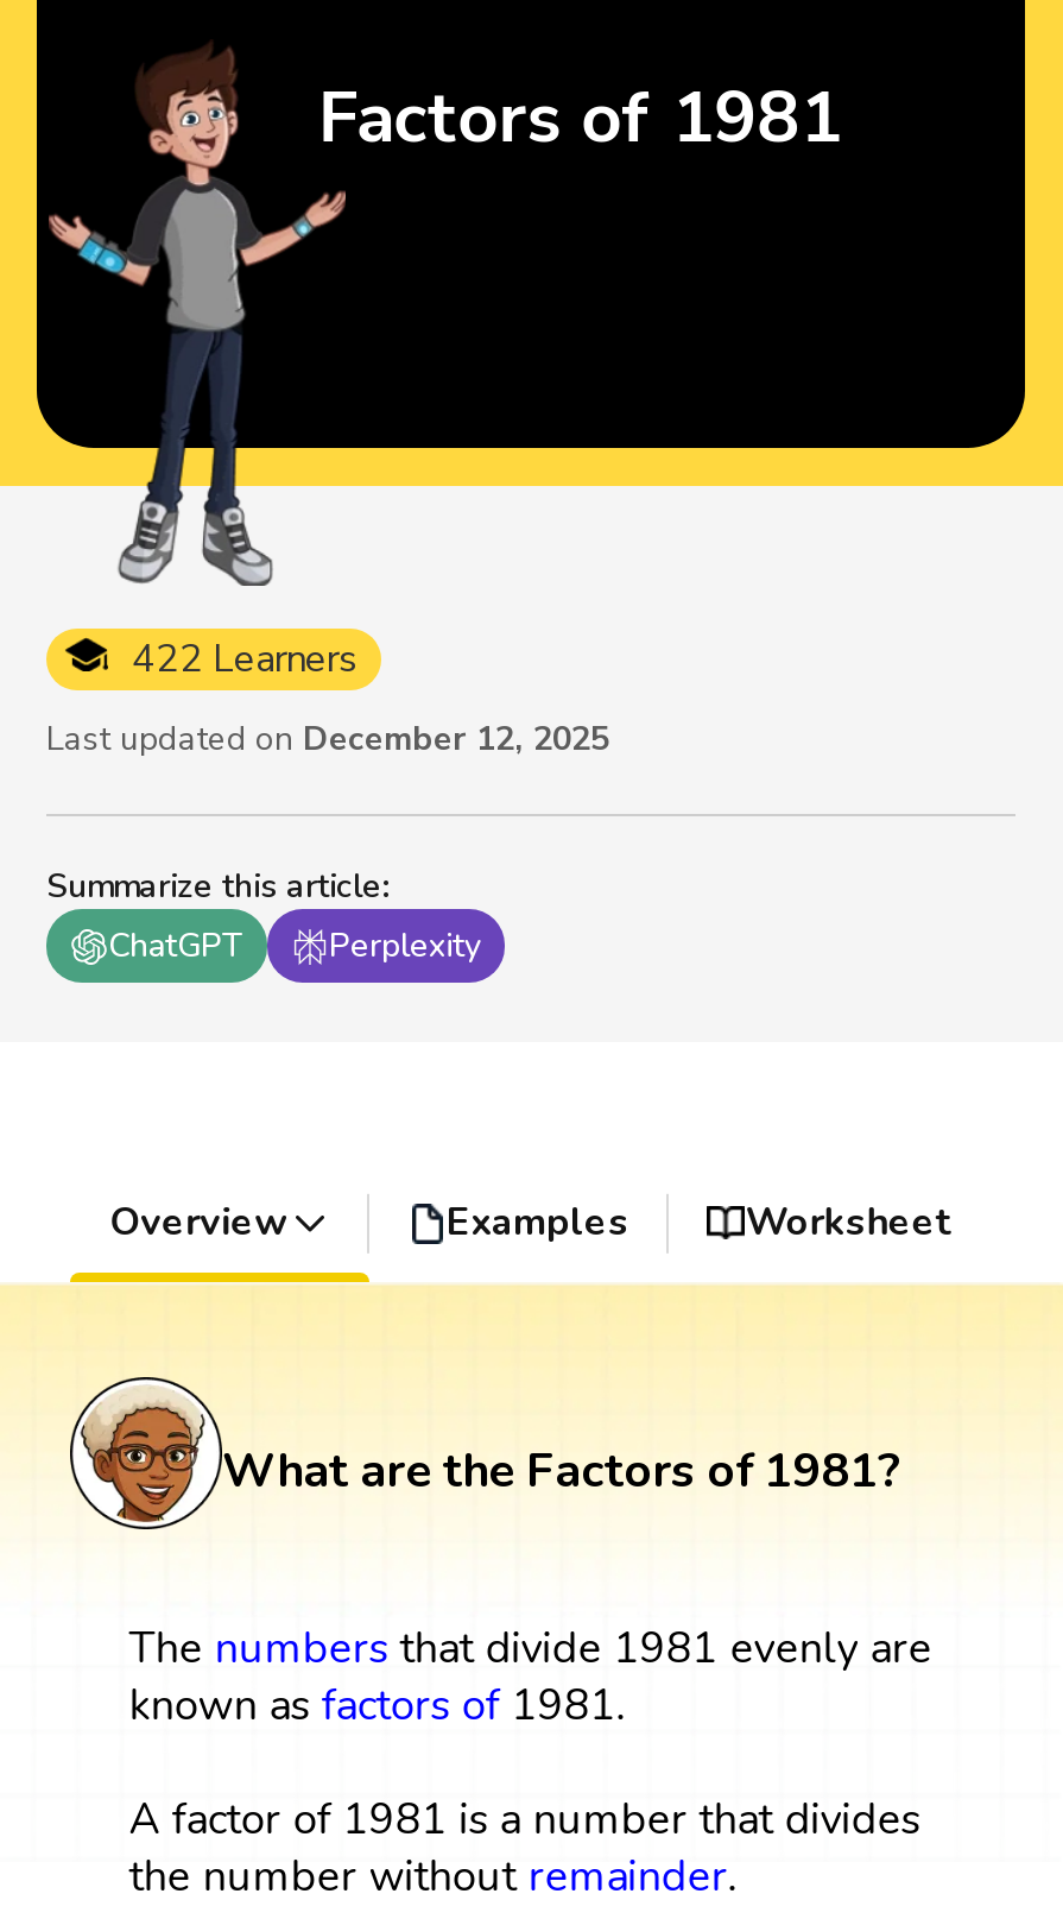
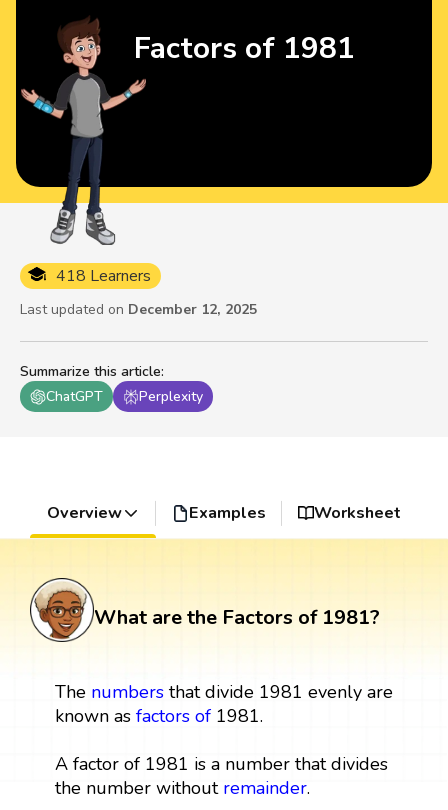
- 422 Learners
+ 418 Learners
